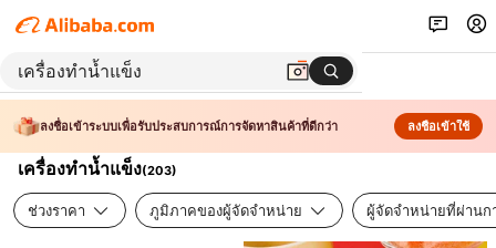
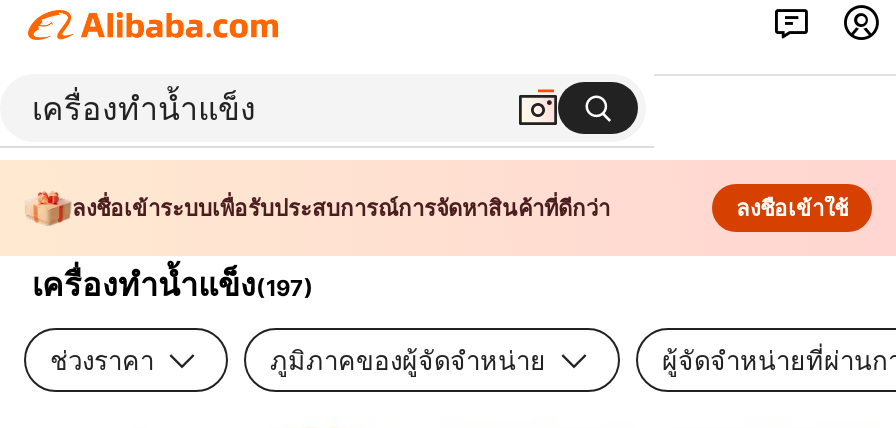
- เครื่องทำน้ำแข็ง(203)
+ เครื่องทำน้ำแข็ง(197)
